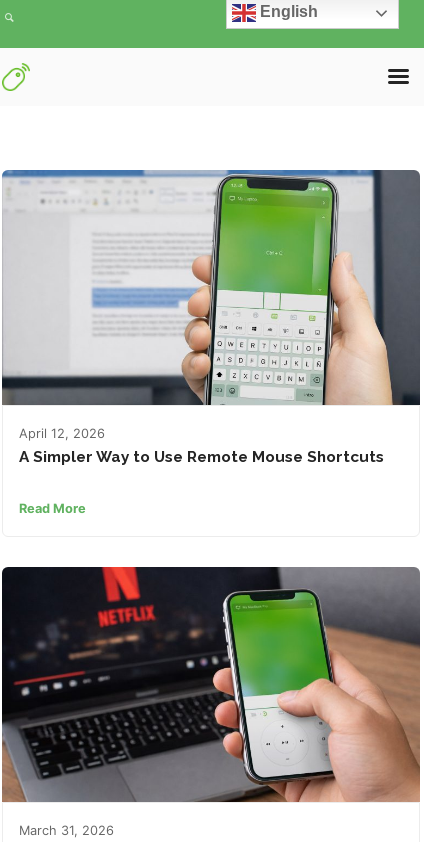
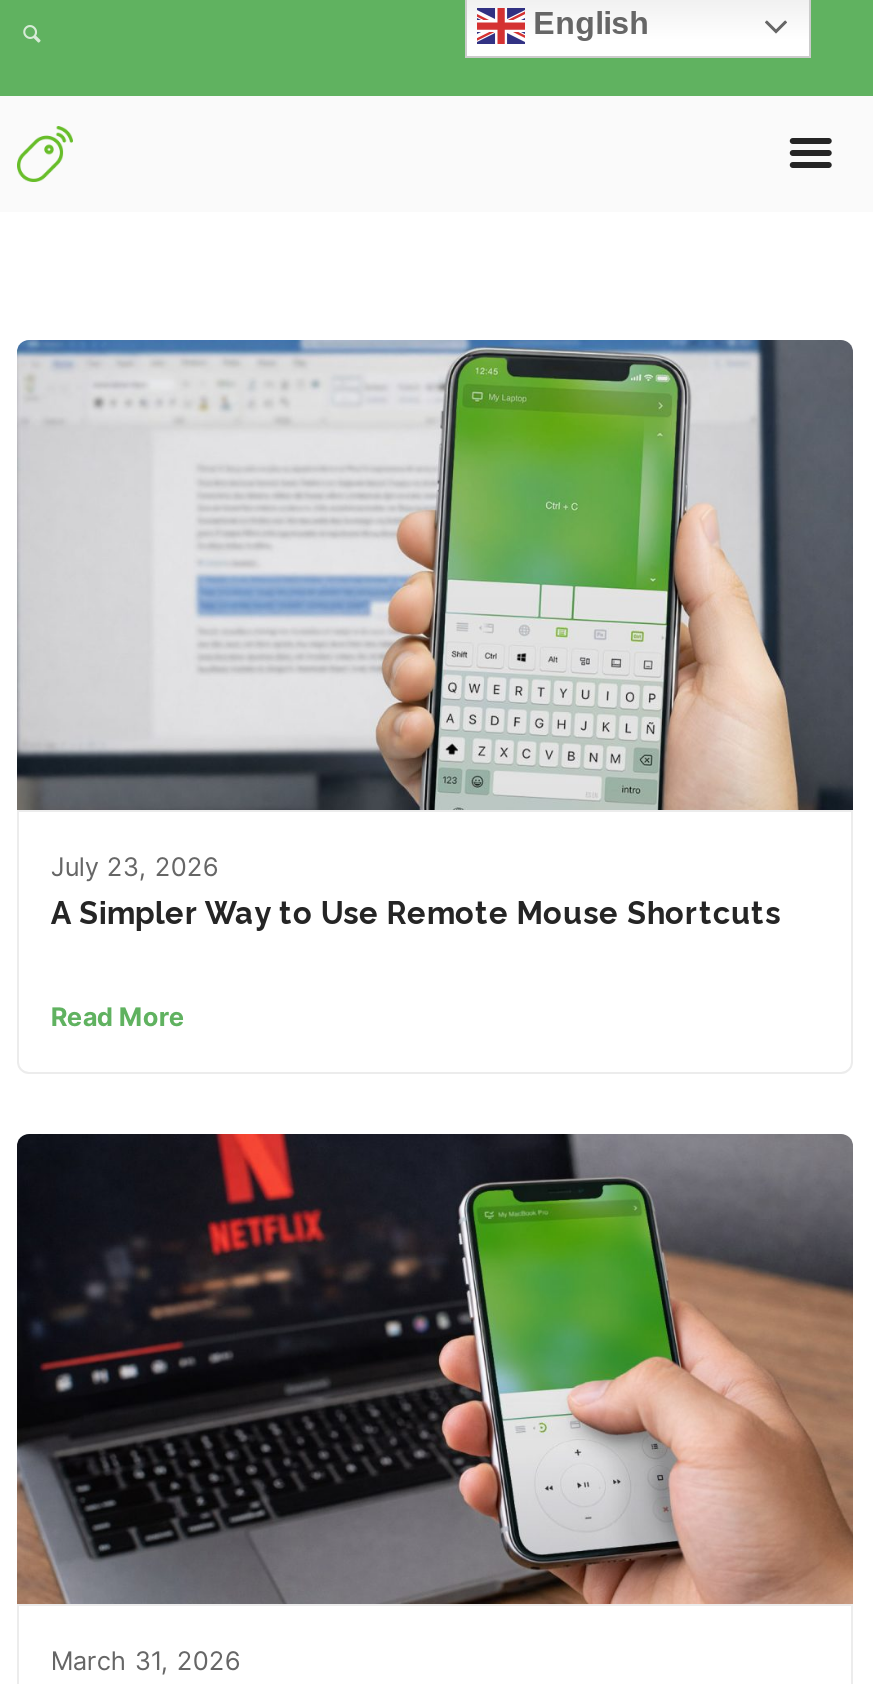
- April 12, 2026
+ July 23, 2026
